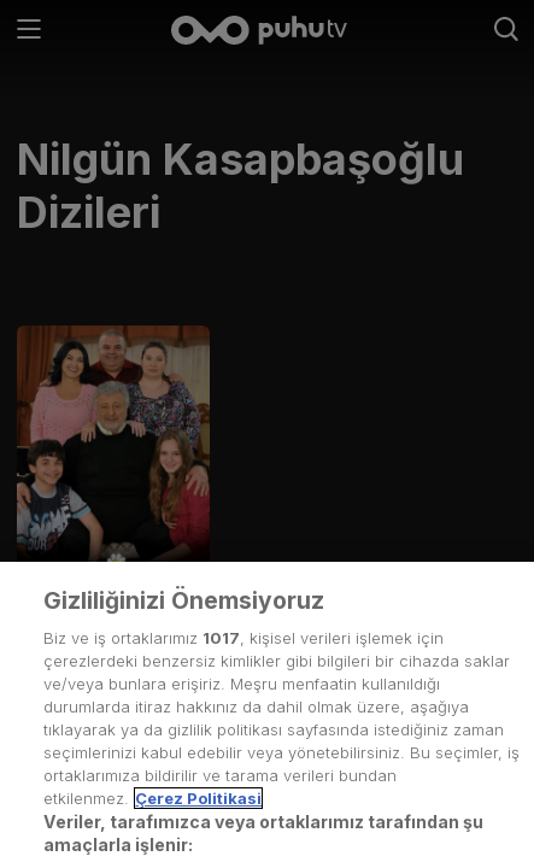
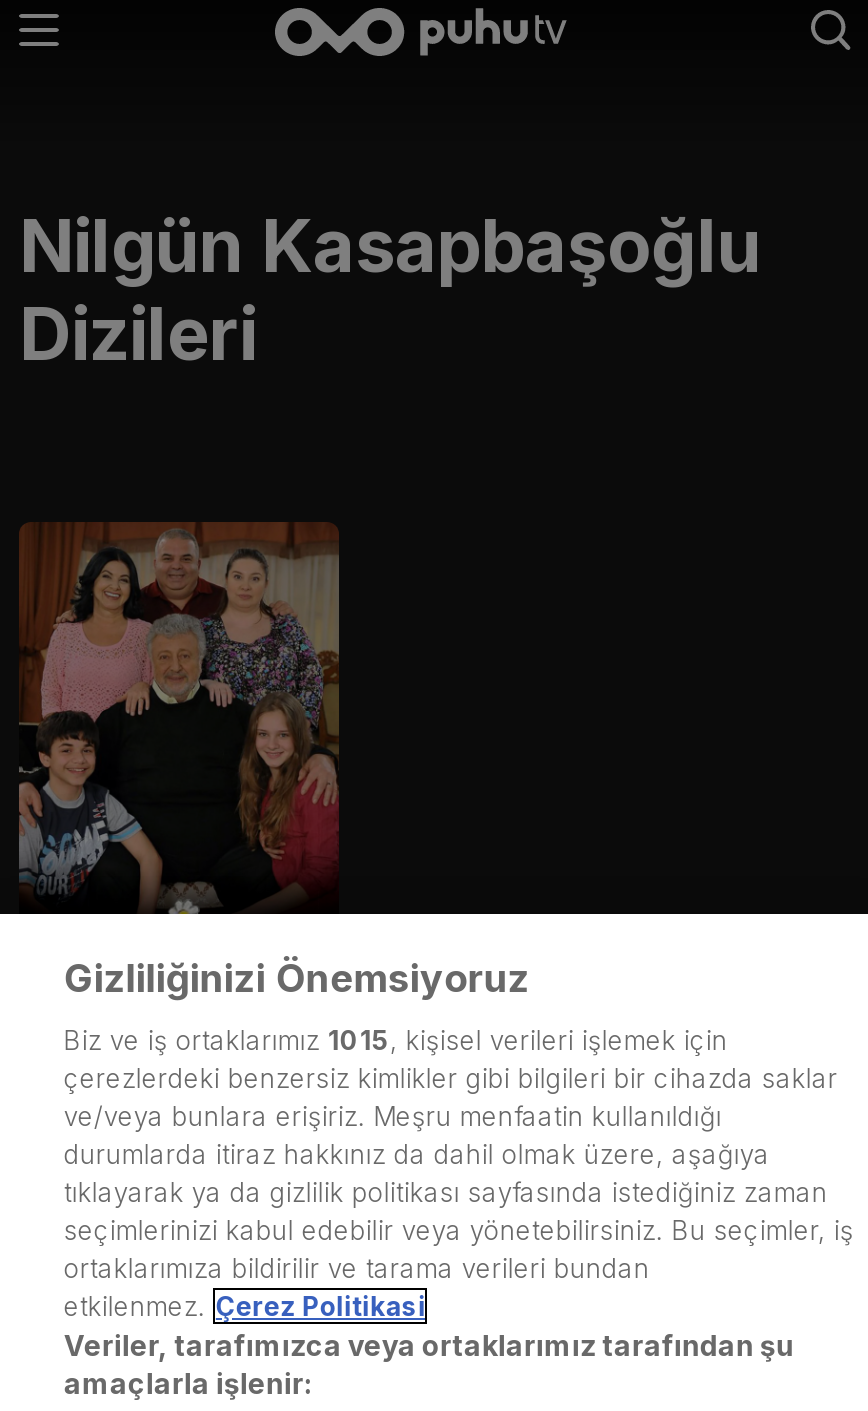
- Biz ve iş ortaklarımız 1017, kişisel verileri işlemek için
+ Biz ve iş ortaklarımız 1015, kişisel verileri işlemek için
